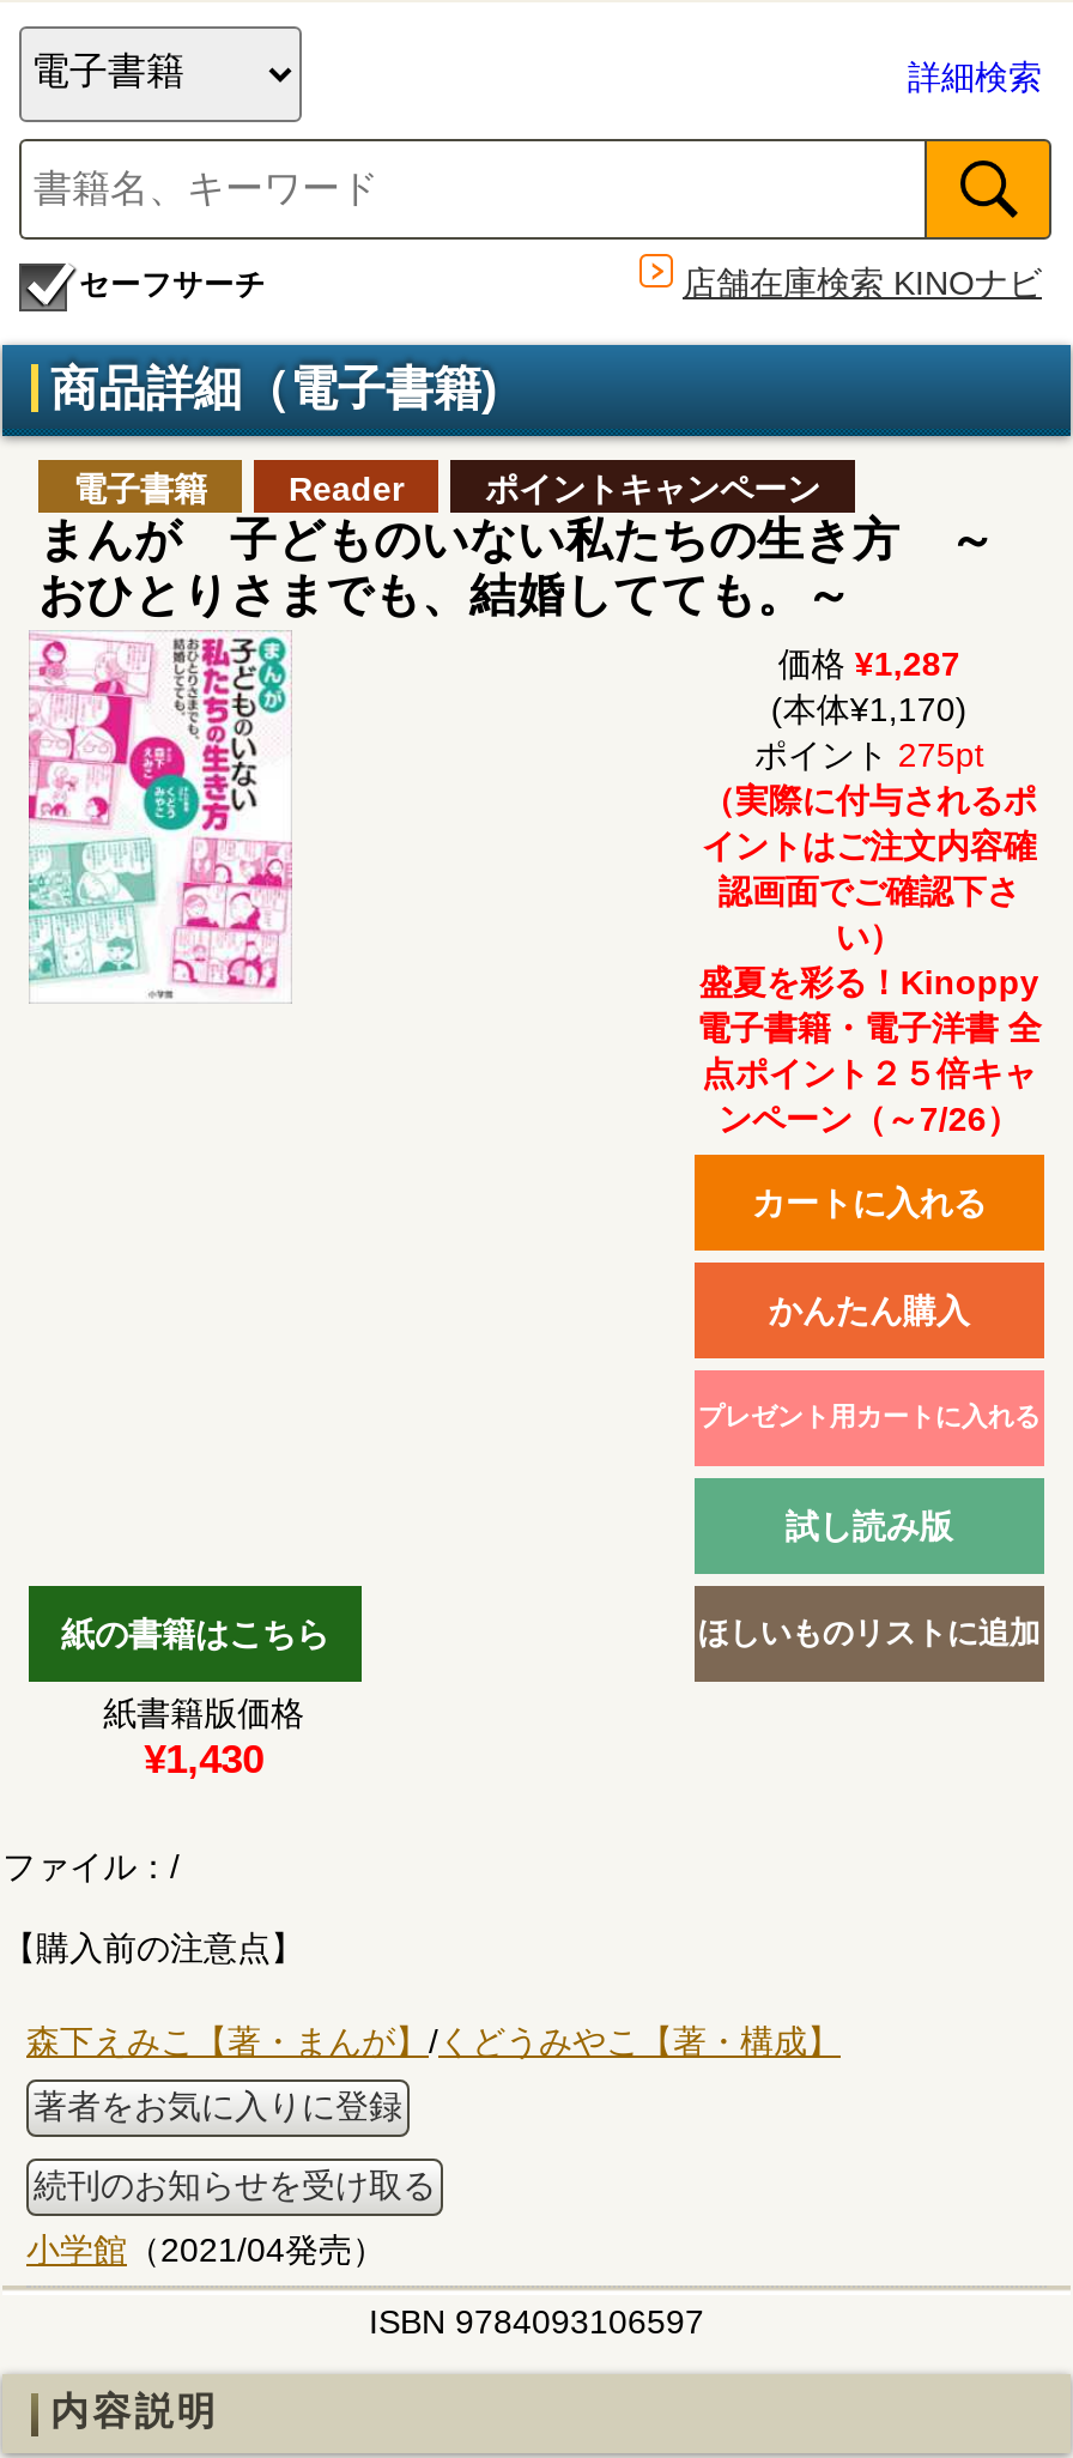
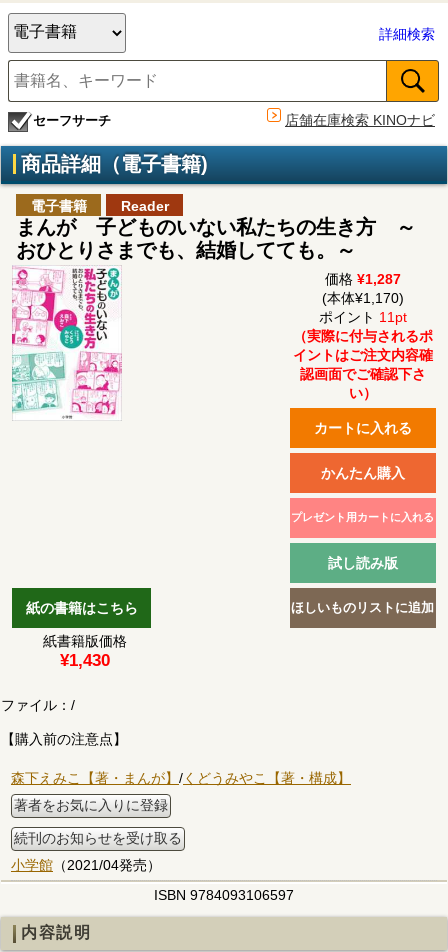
- ポイントキャンペーン

- ポイント275pt
+ ポイント11pt

- 盛夏を彩る！Kinoppy
- 電子書籍・電子洋書 全
- 点ポイント２５倍キャ
- ンペーン（～7/26）
